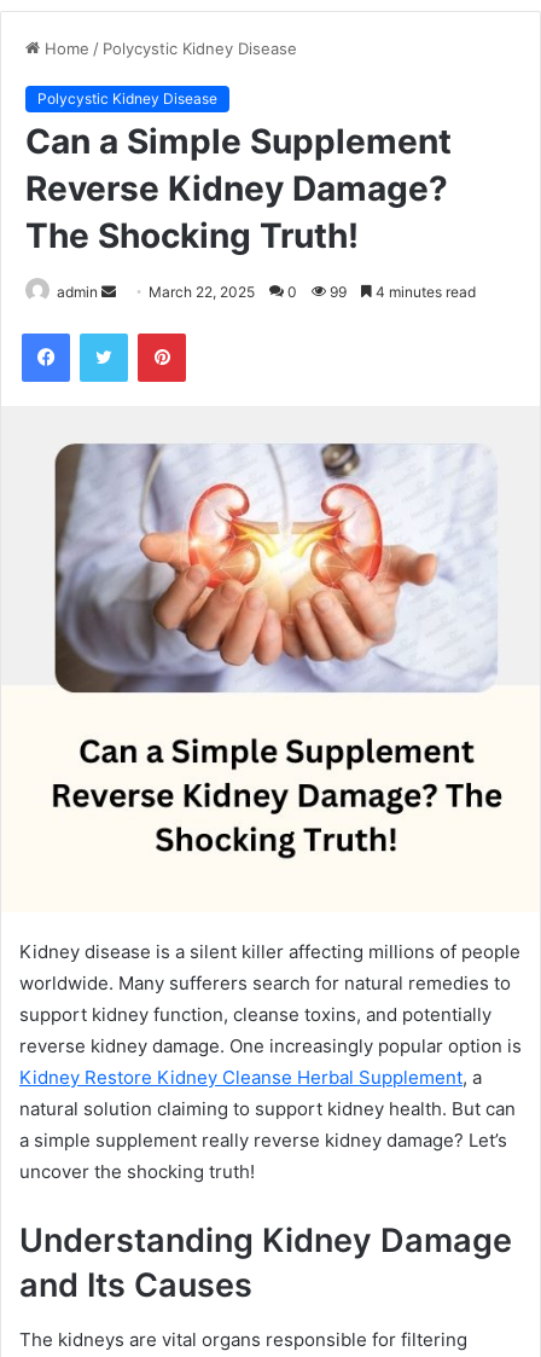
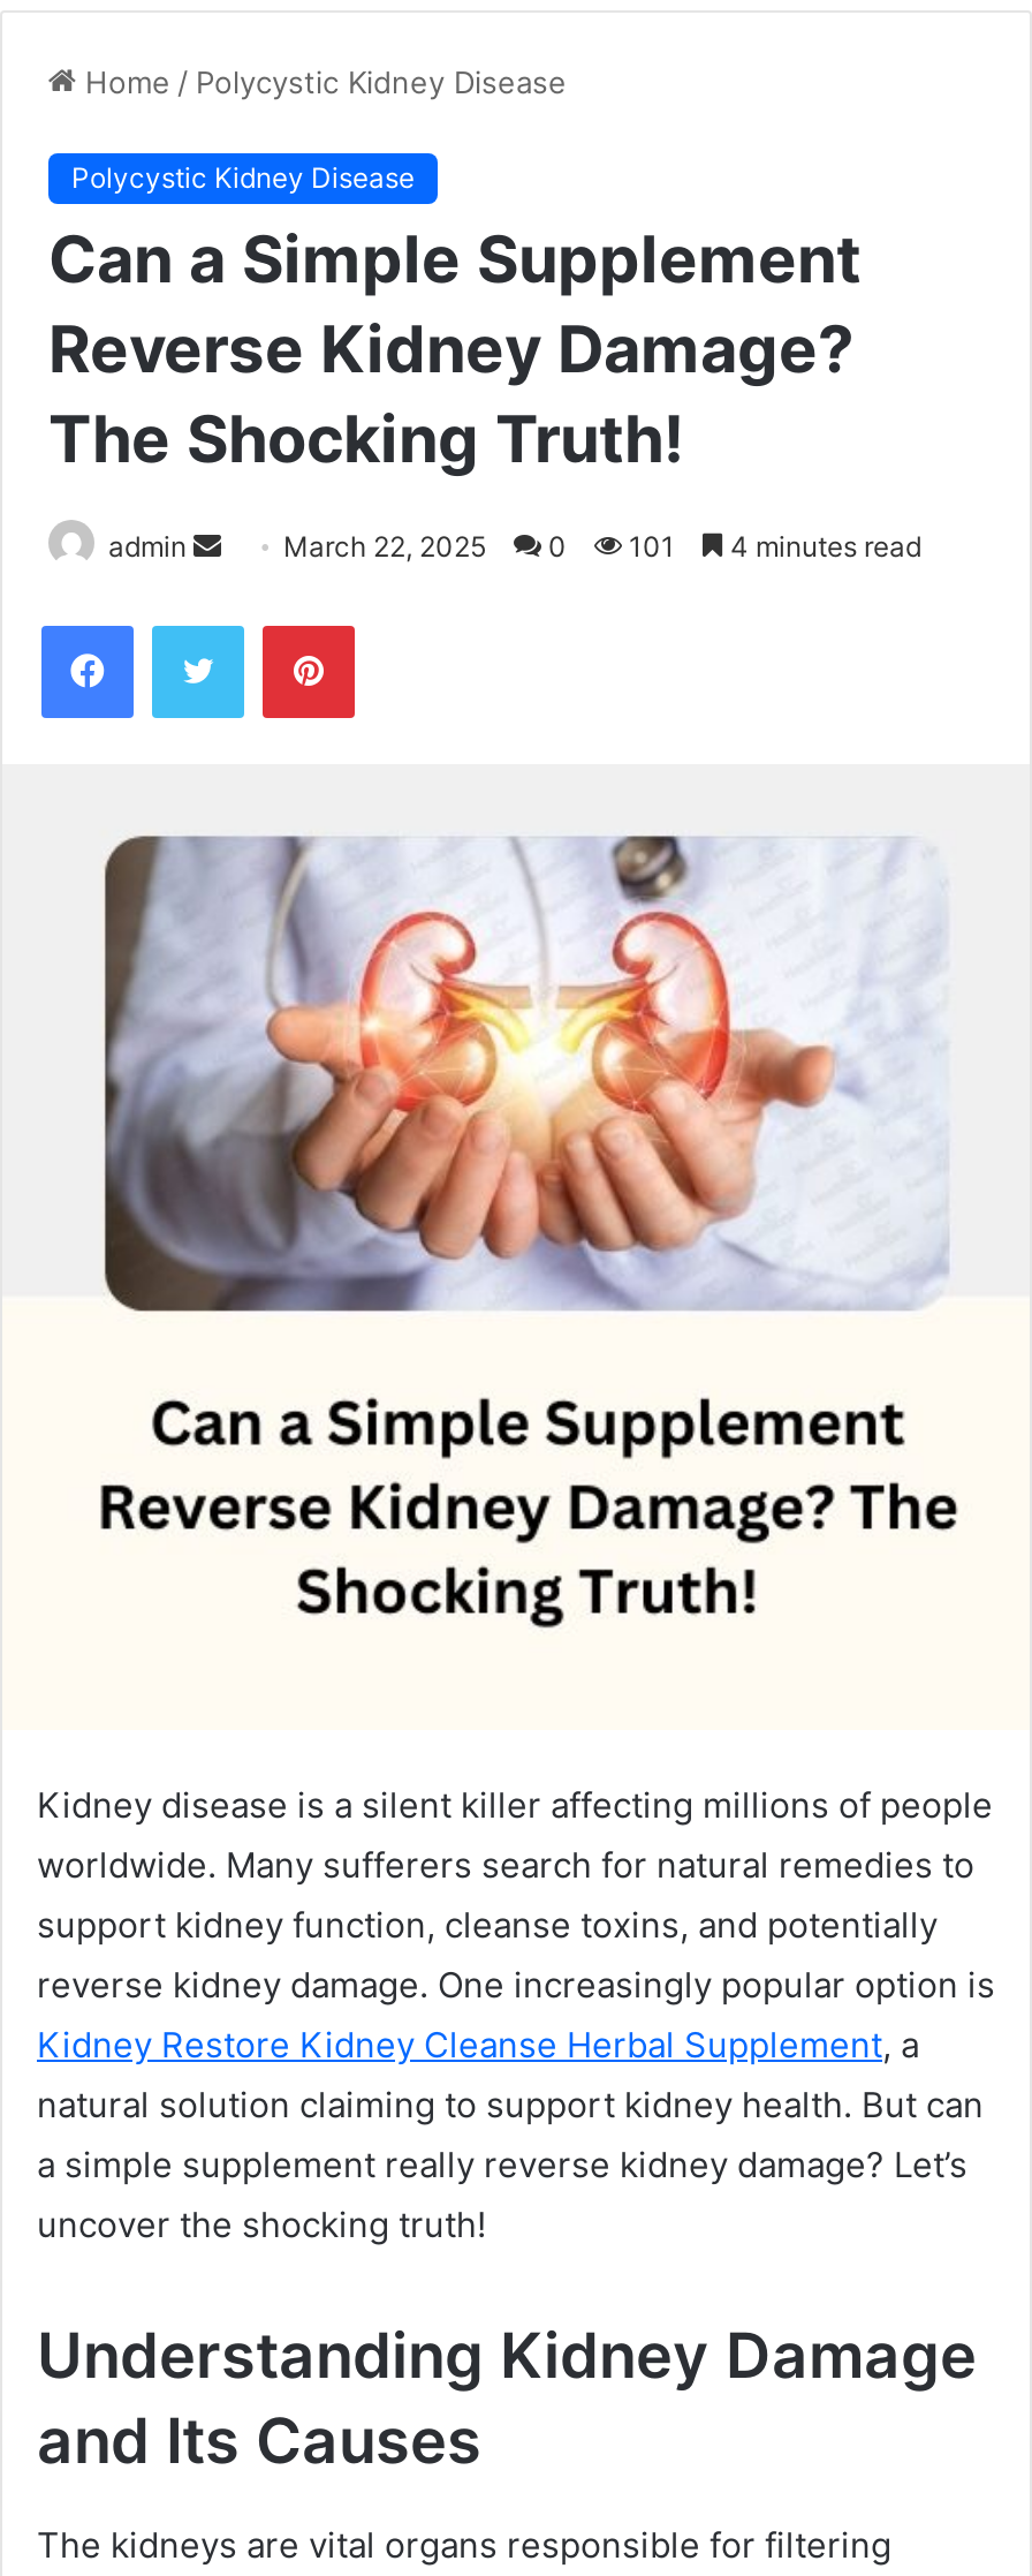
- 99
+ 101
